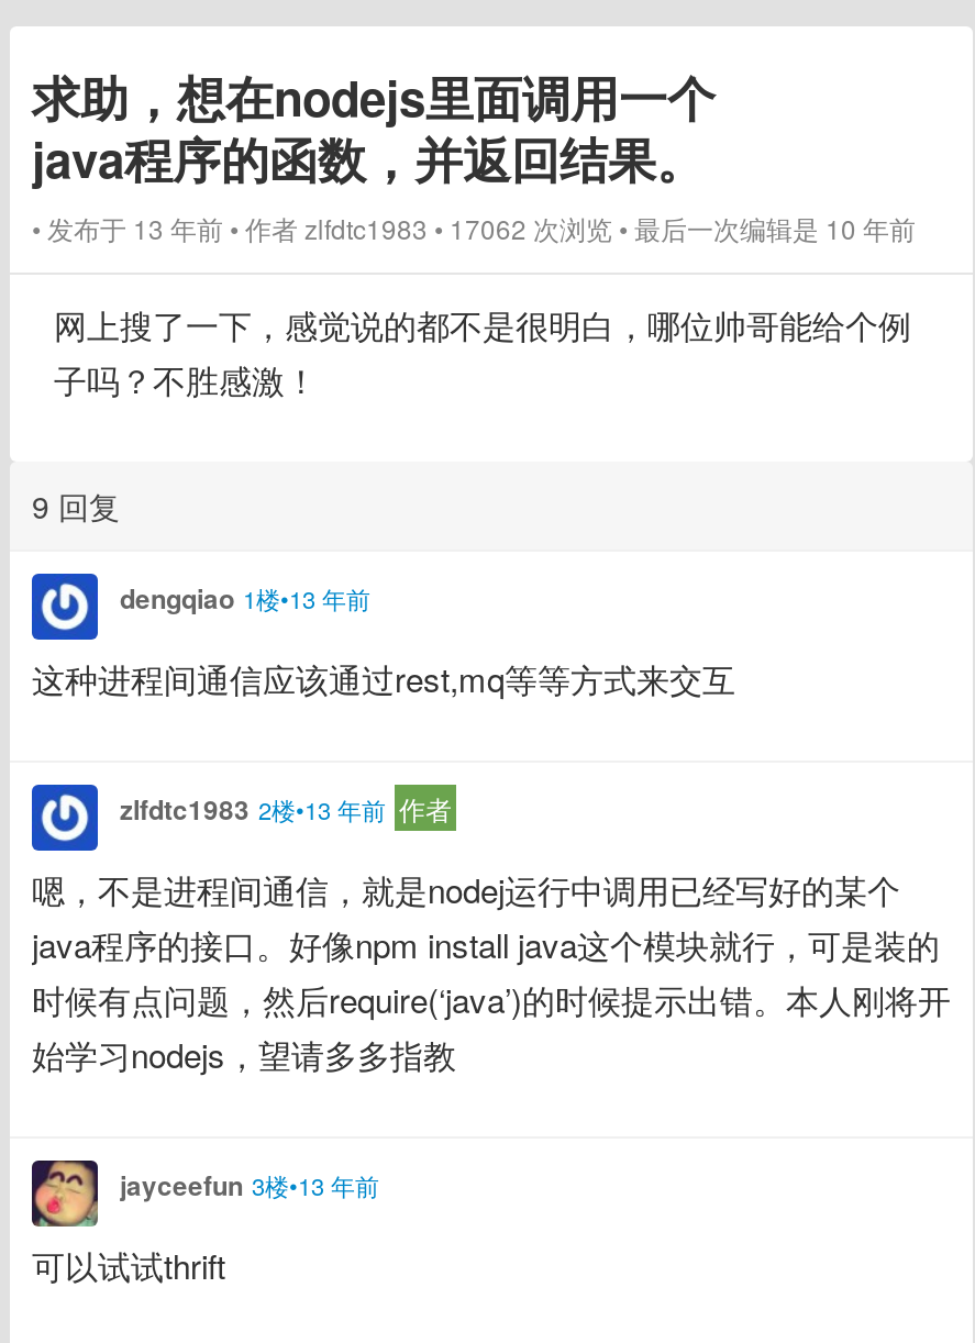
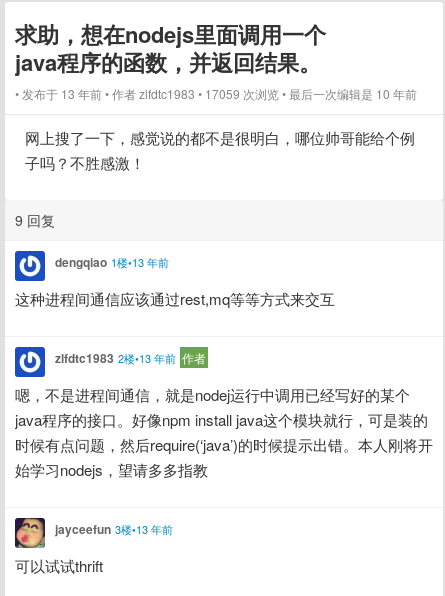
- 发布于 13 年前 作者zlfdtc1983 17062 次浏览 最后一次编辑是 10 年前
+ 发布于 13 年前 作者zlfdtc1983 17059 次浏览 最后一次编辑是 10 年前
